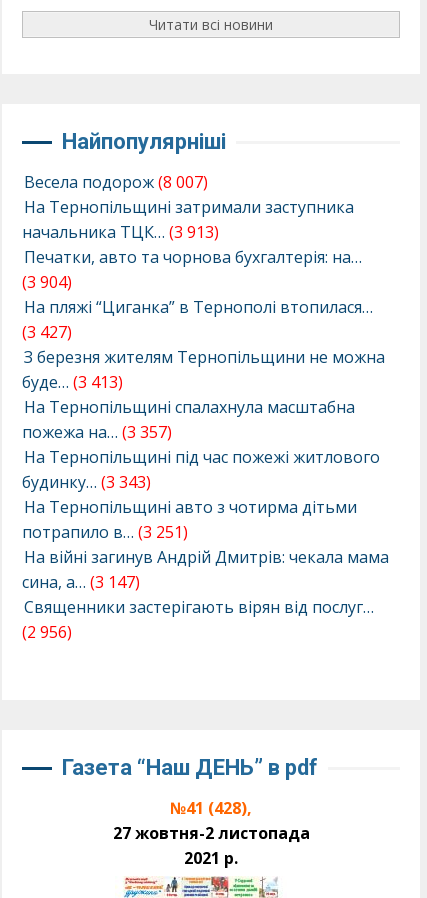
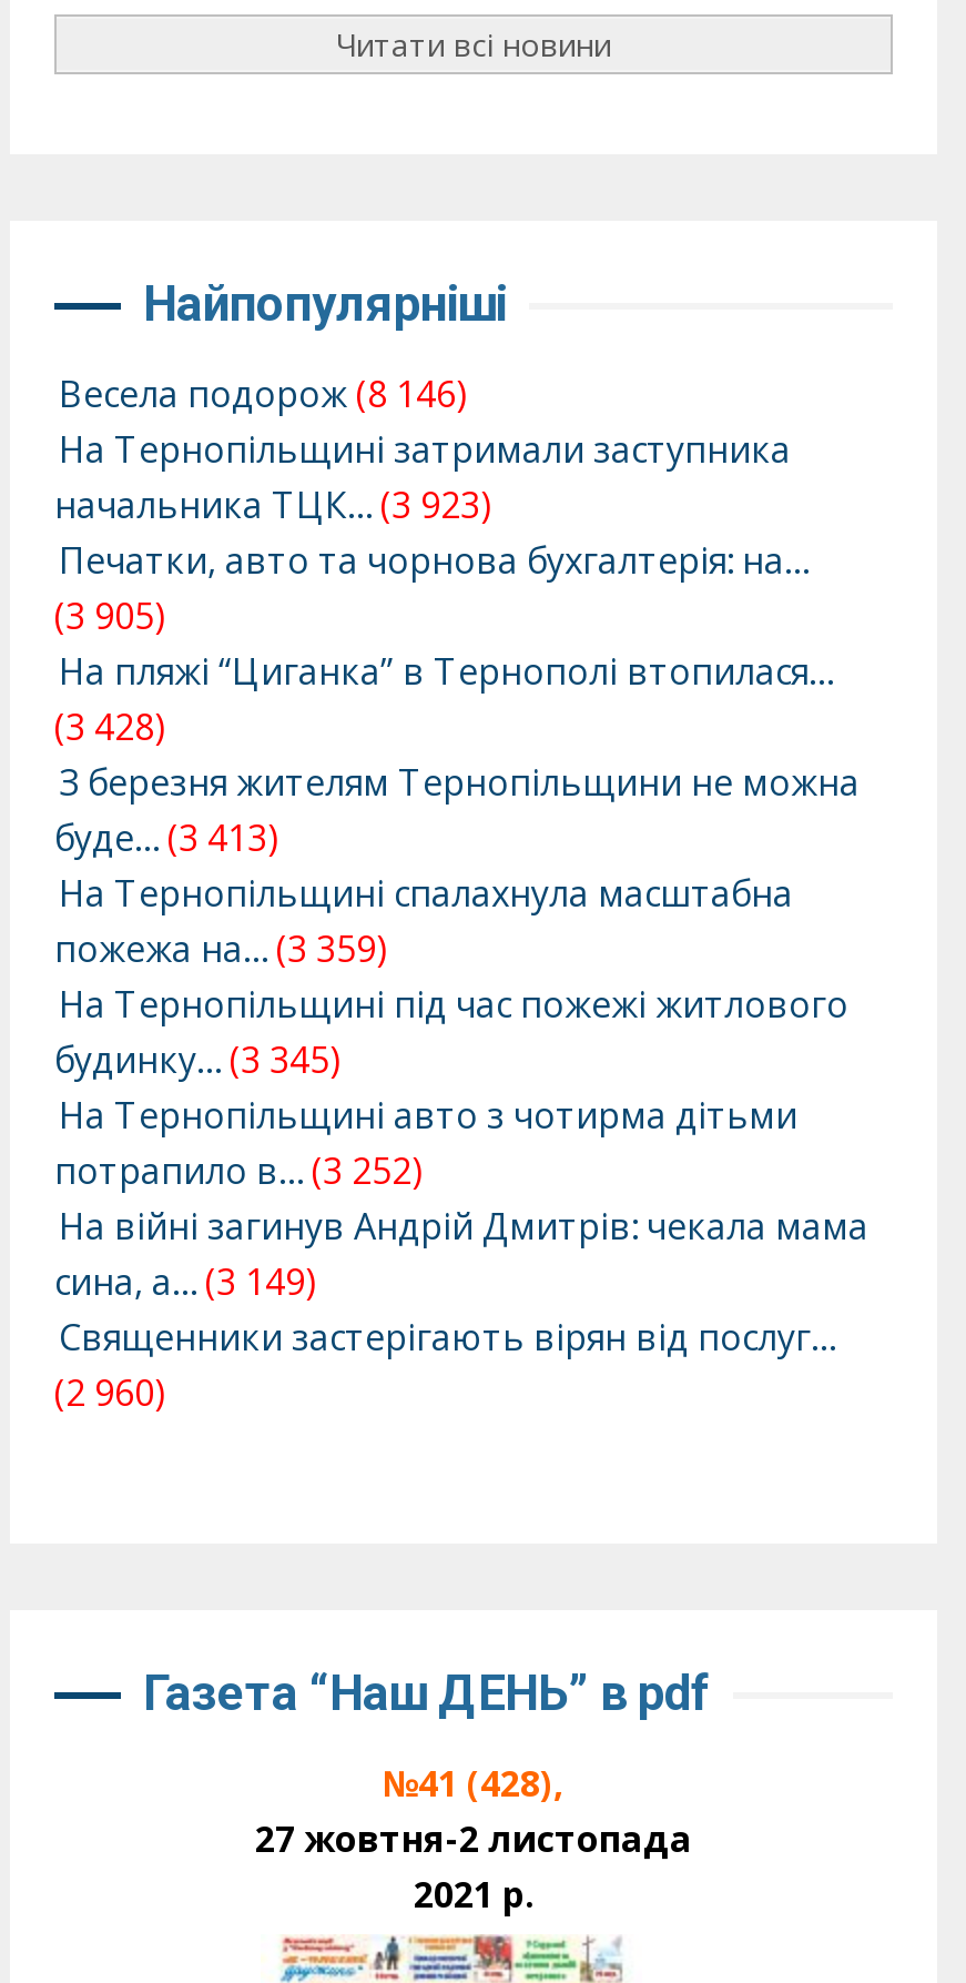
- Весела подорож (8 007)
+ Весела подорож (8 146)

- начальника ТЦК… (3 913)
+ начальника ТЦК… (3 923)

- (3 904)
+ (3 905)

- (3 427)
+ (3 428)

- пожежа на… (3 357)
+ пожежа на… (3 359)

- будинку… (3 343)
+ будинку… (3 345)

- потрапило в… (3 251)
+ потрапило в… (3 252)

- сина, а… (3 147)
+ сина, а… (3 149)

- (2 956)
+ (2 960)
